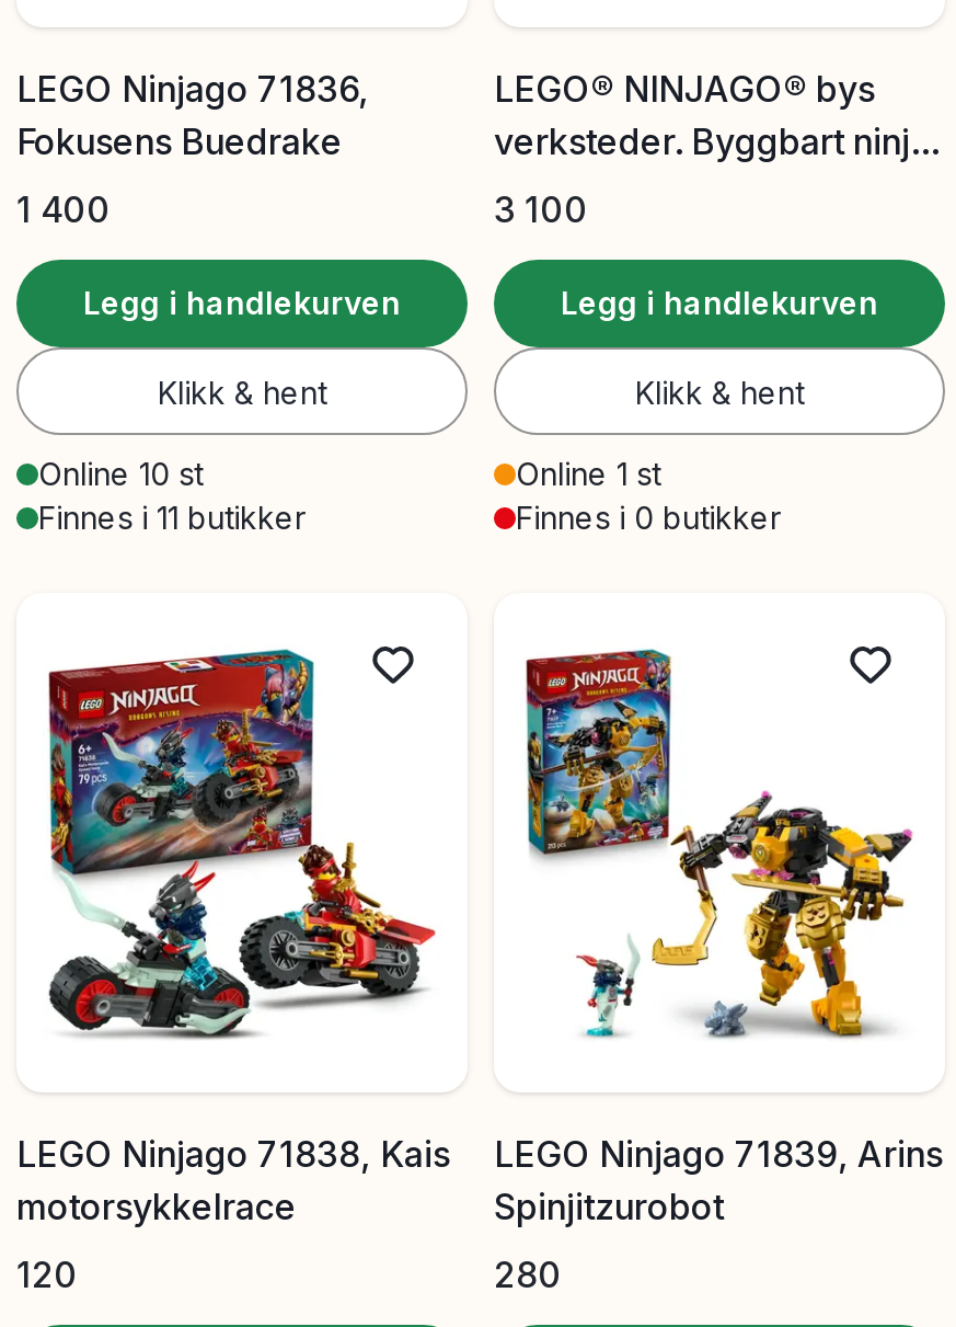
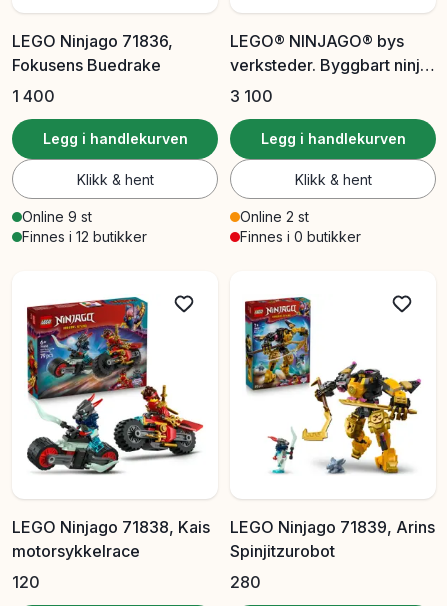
- Online 10 st
+ Online 9 st

- Online 1 st
+ Online 2 st

- Finnes i 11 butikker
+ Finnes i 12 butikker
